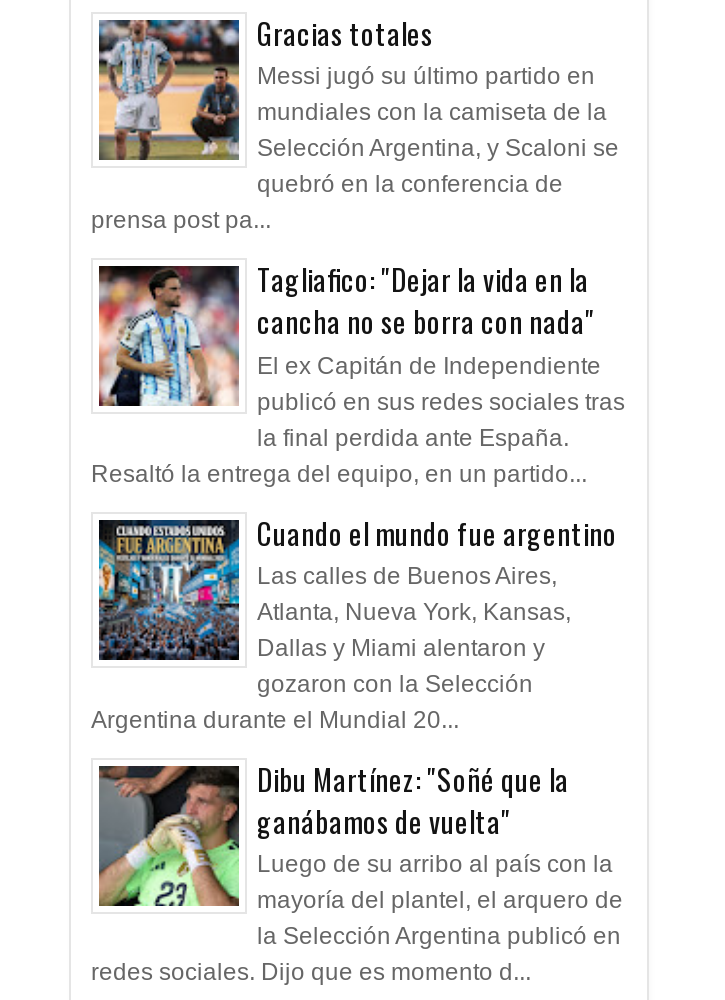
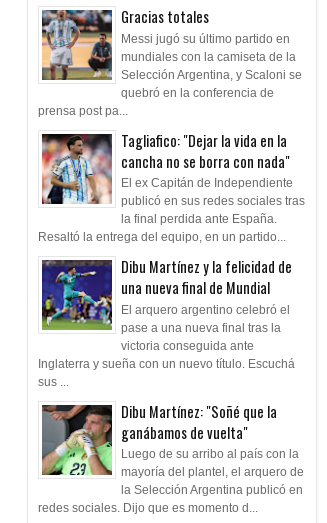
- [image]
- Cuando el mundo fue argentino
- Las calles de Buenos Aires,
- Atlanta, Nueva York, Kansas,
- Dallas y Miami alentaron y
- gozaron con la Selección
- Argentina durante el Mundial 20...
+ [image]
+ Dibu Martínez y la felicidad de
+ una nueva final de Mundial
+ El arquero argentino celebró el
+ pase a una nueva final tras la
+ victoria conseguida ante
+ Inglaterra y sueña con un nuevo título. Escuchá
+ sus ...
